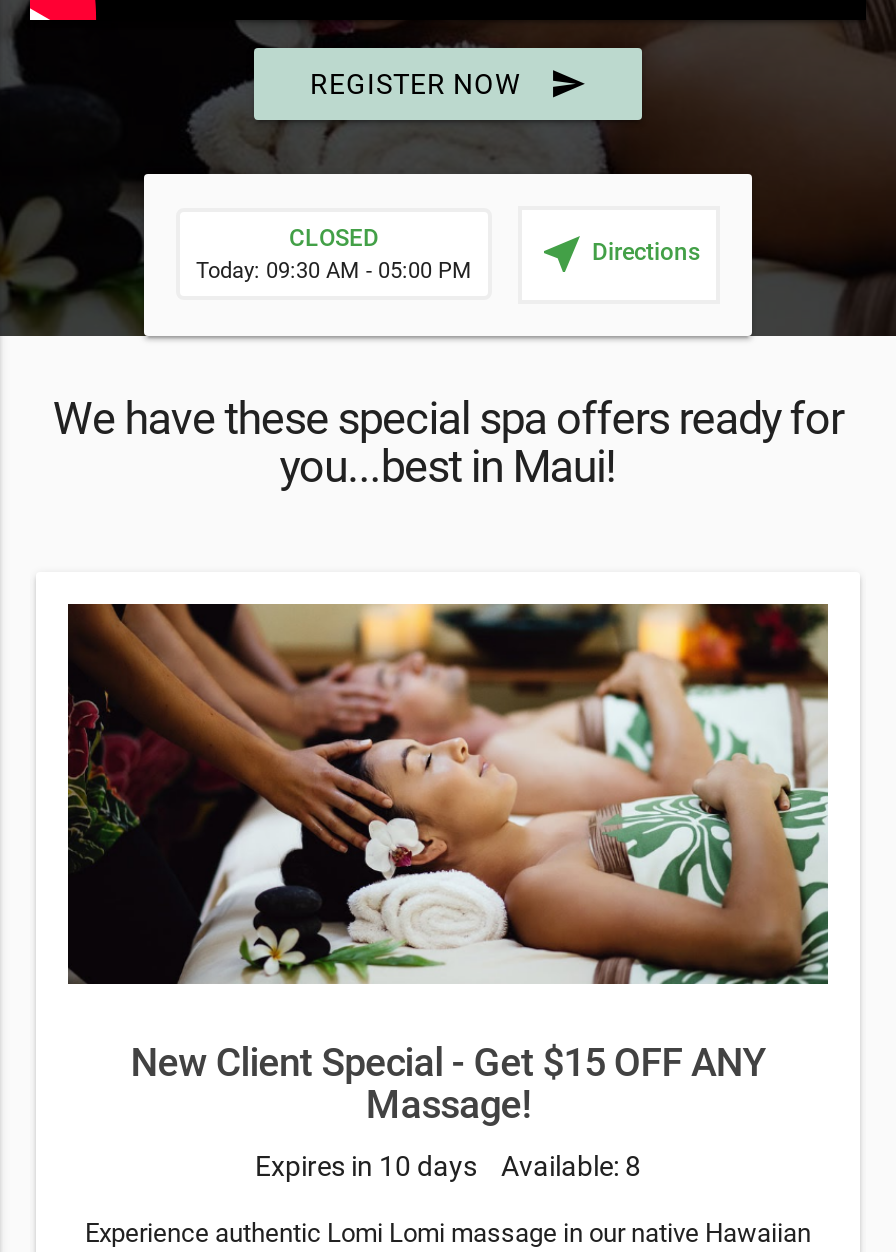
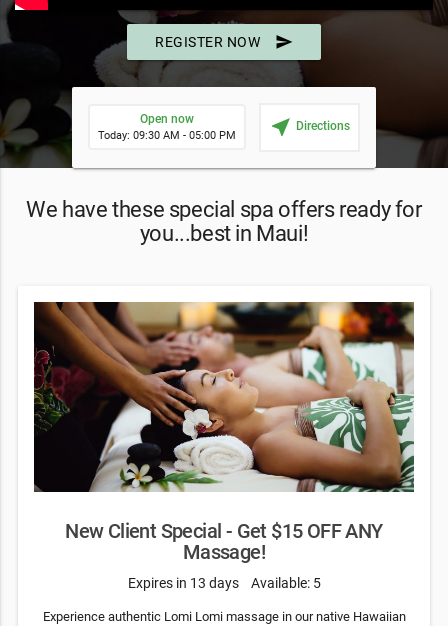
- CLOSED
+ Open now

- Expires in 10 days
+ Expires in 13 days

- Available: 8
+ Available: 5
